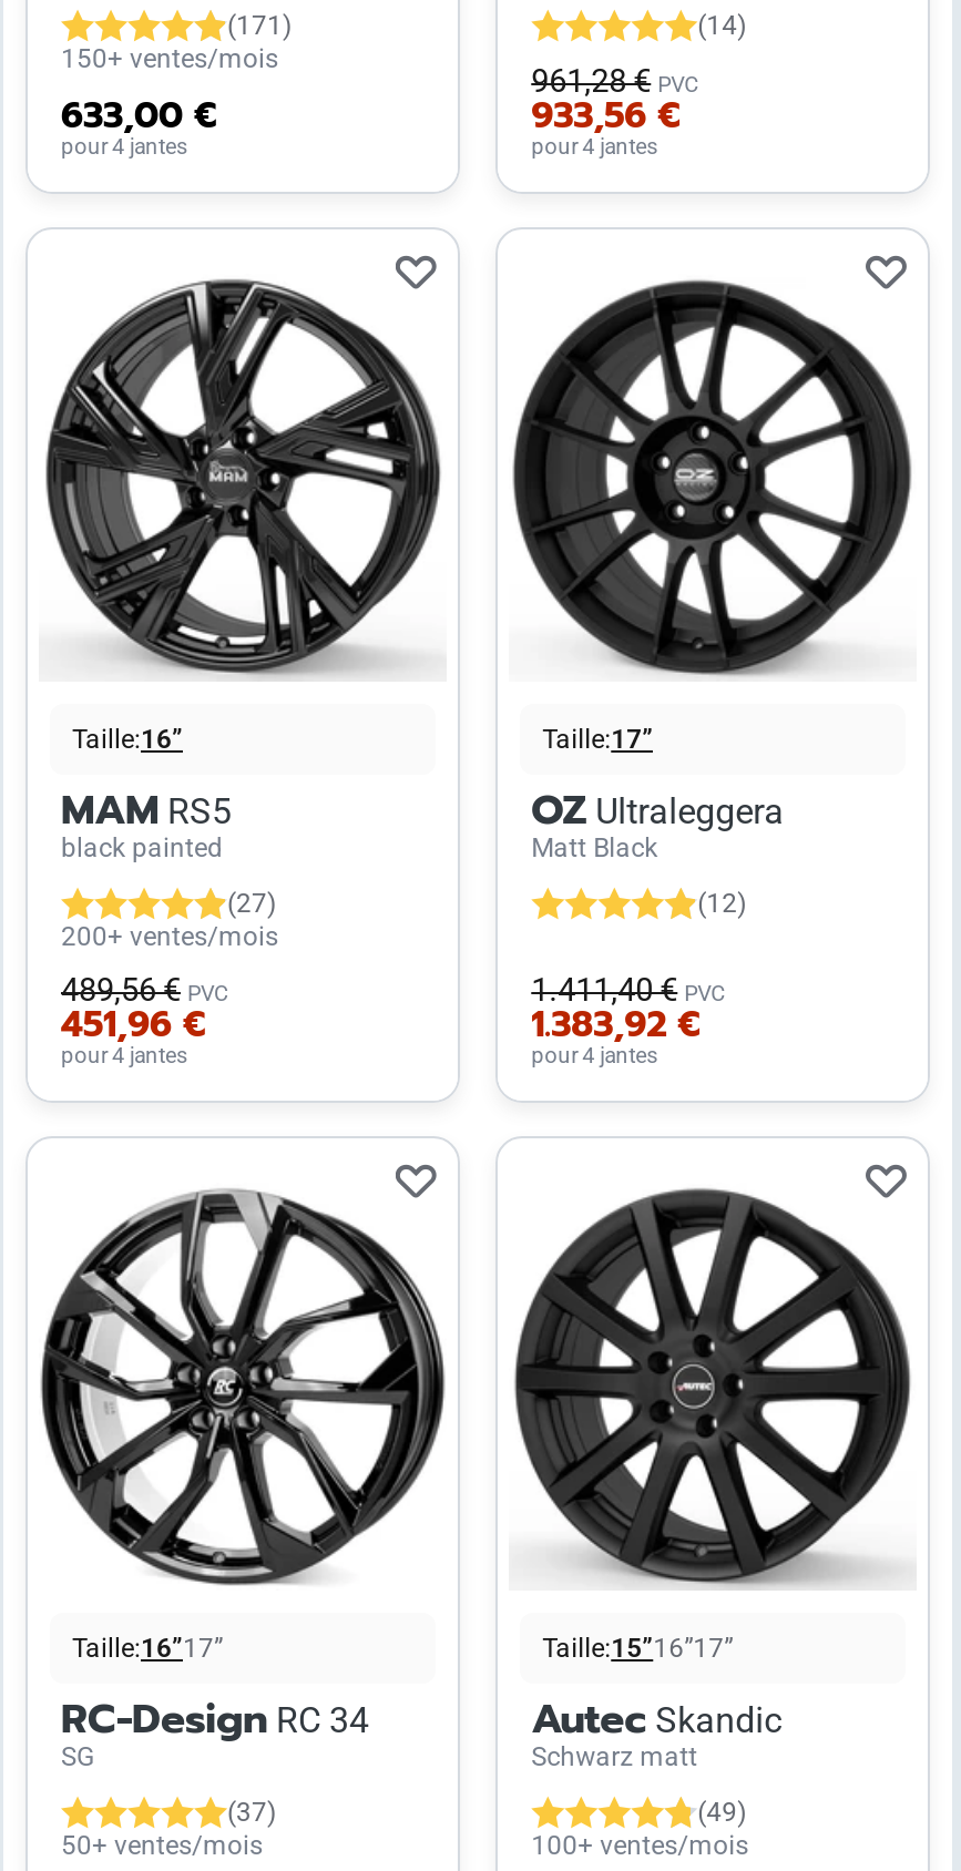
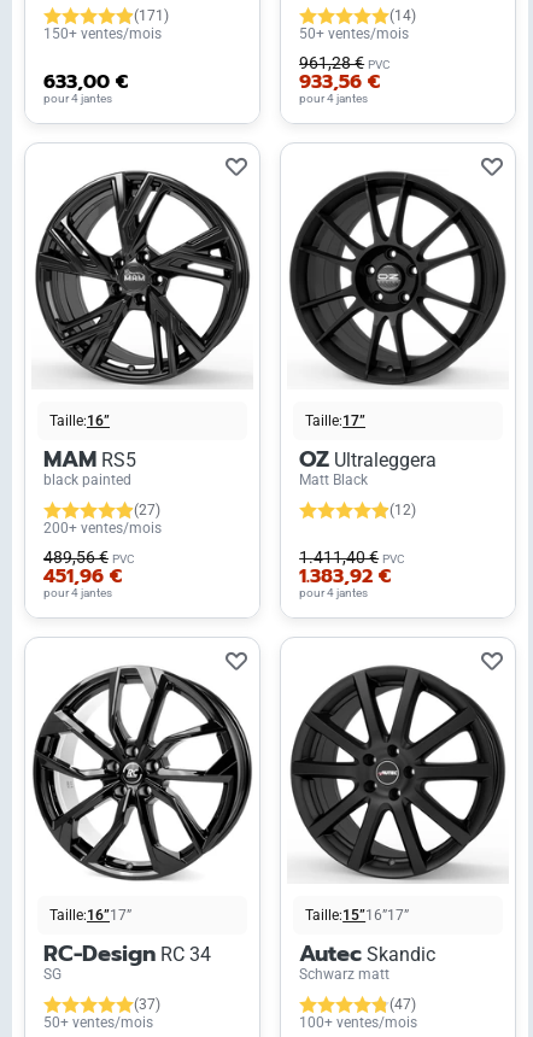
+ 50+ ventes/mois

- (49)
+ (47)
